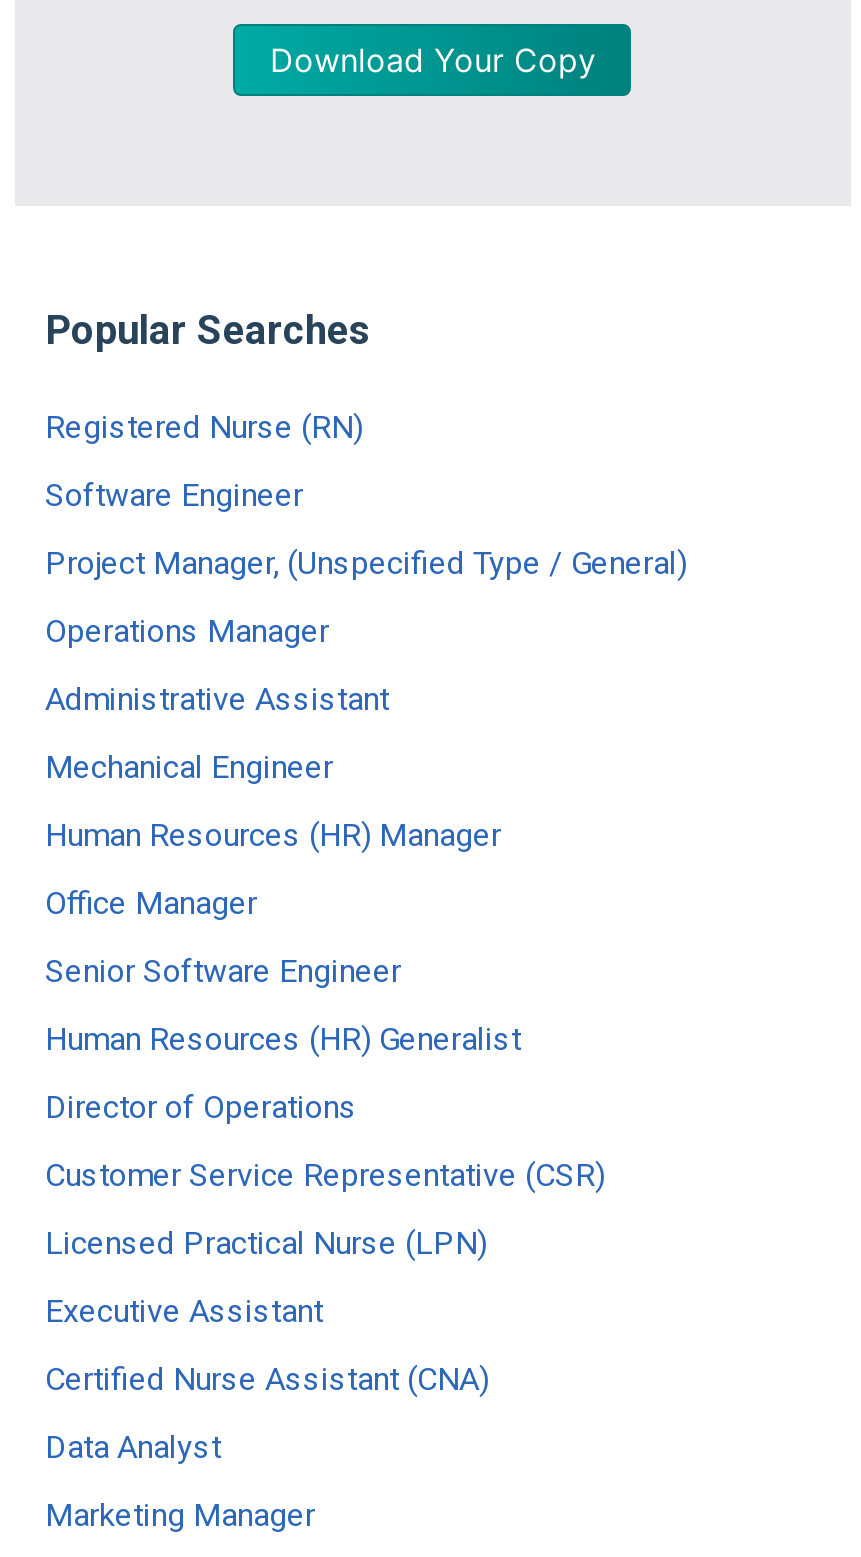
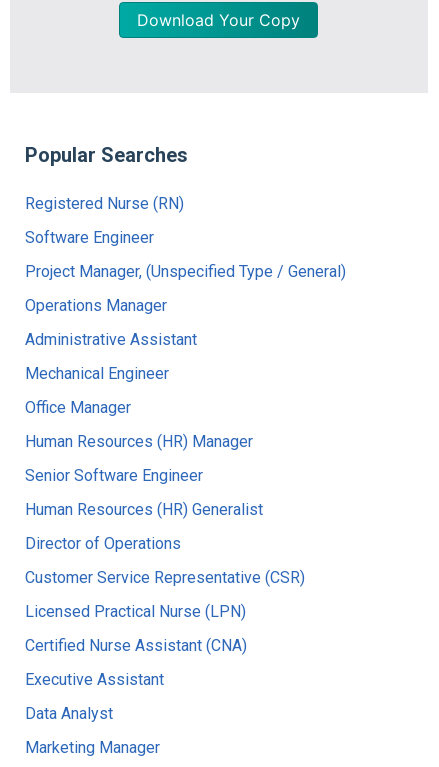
moved down: Human Resources (HR) Manager

moved up: Office Manager

moved down: Executive Assistant

moved up: Certified Nurse Assistant (CNA)
